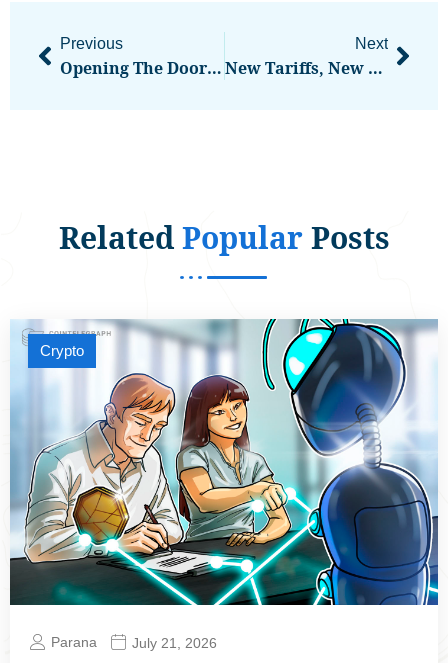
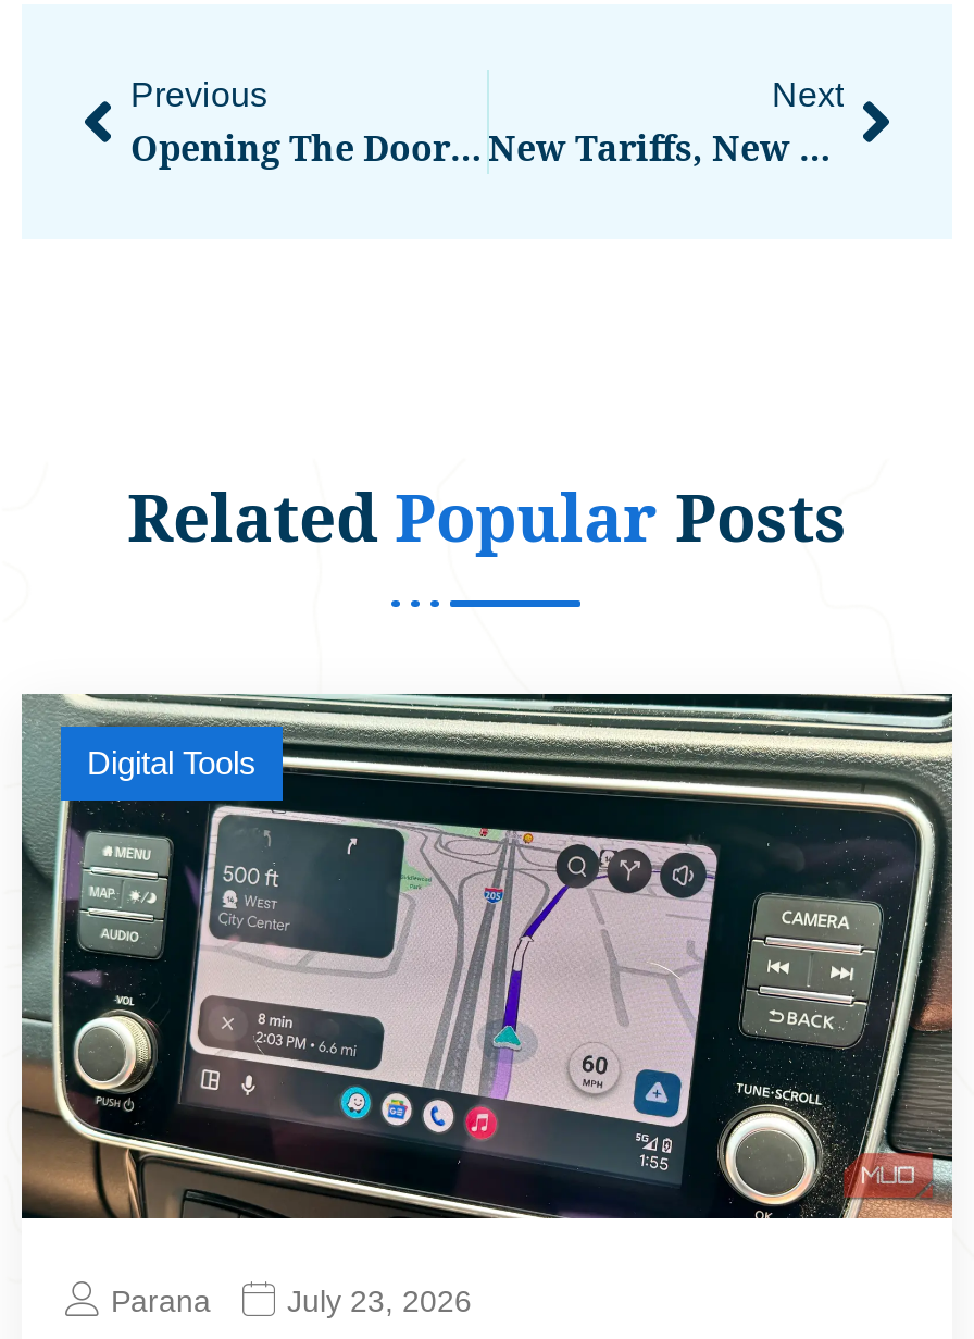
- [image]
- Crypto
+ [image]
+ Digital Tools

- July 21, 2026
+ July 23, 2026
